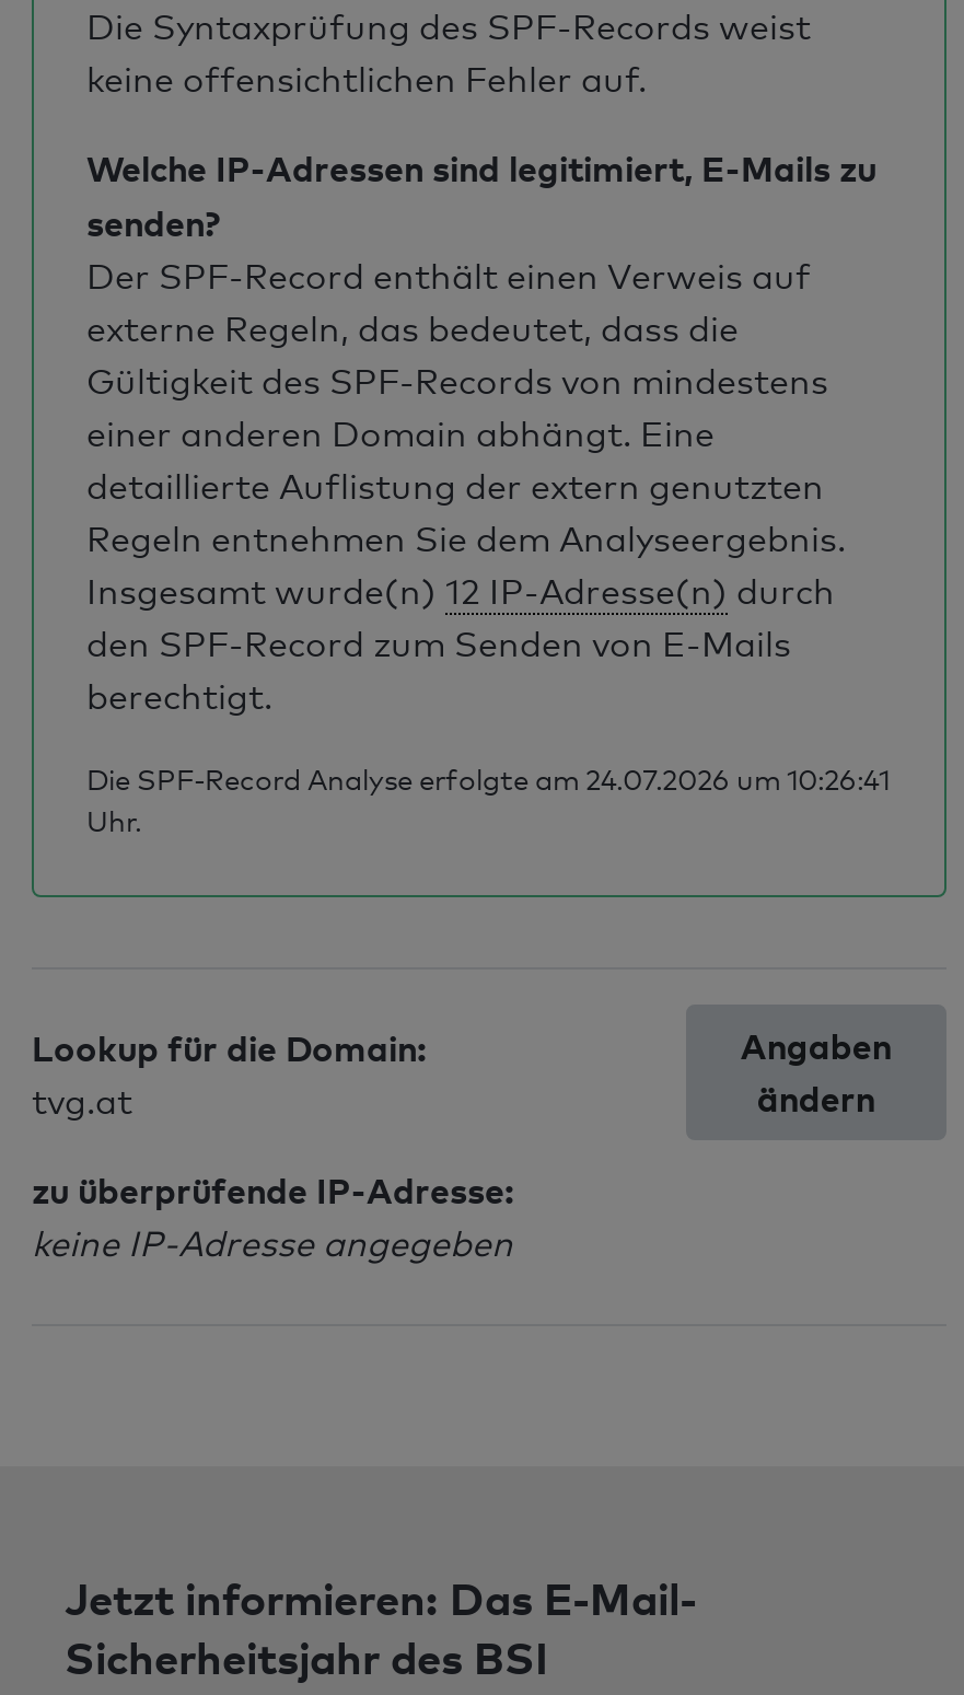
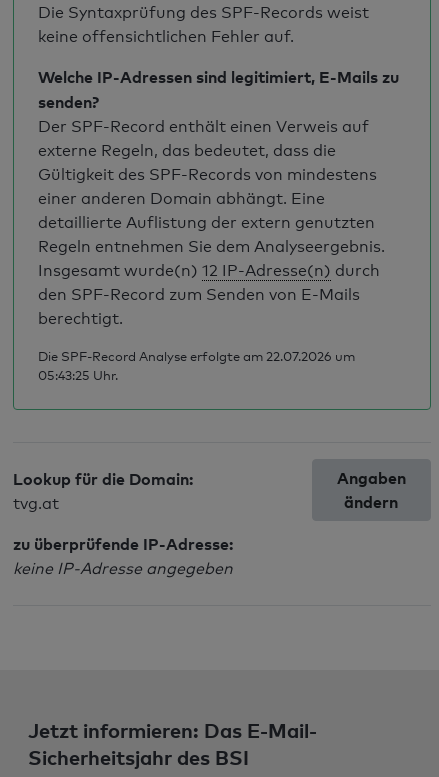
- Die SPF-Record Analyse erfolgte am 24.07.2026 um 10:26:41
- Uhr.
+ Die SPF-Record Analyse erfolgte am 22.07.2026 um
+ 05:43:25 Uhr.
